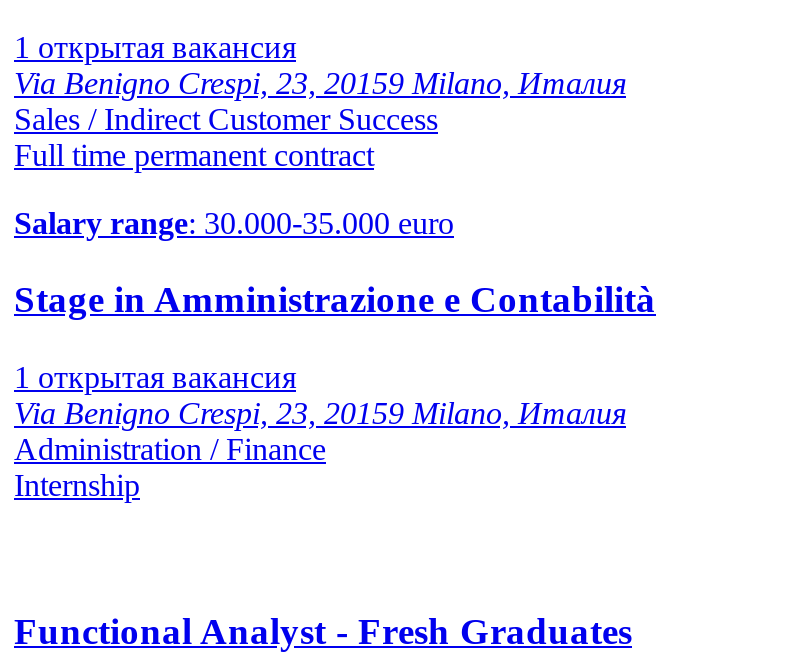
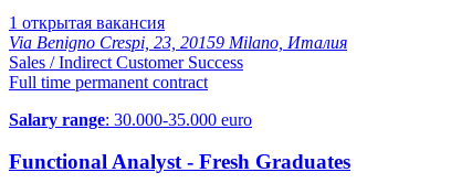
- Stage in Amministrazione e Contabilità
- 1 открытая вакансия
- Via Benigno Crespi, 23, 20159 Milano, Италия
- Administration / Finance
- Internship
